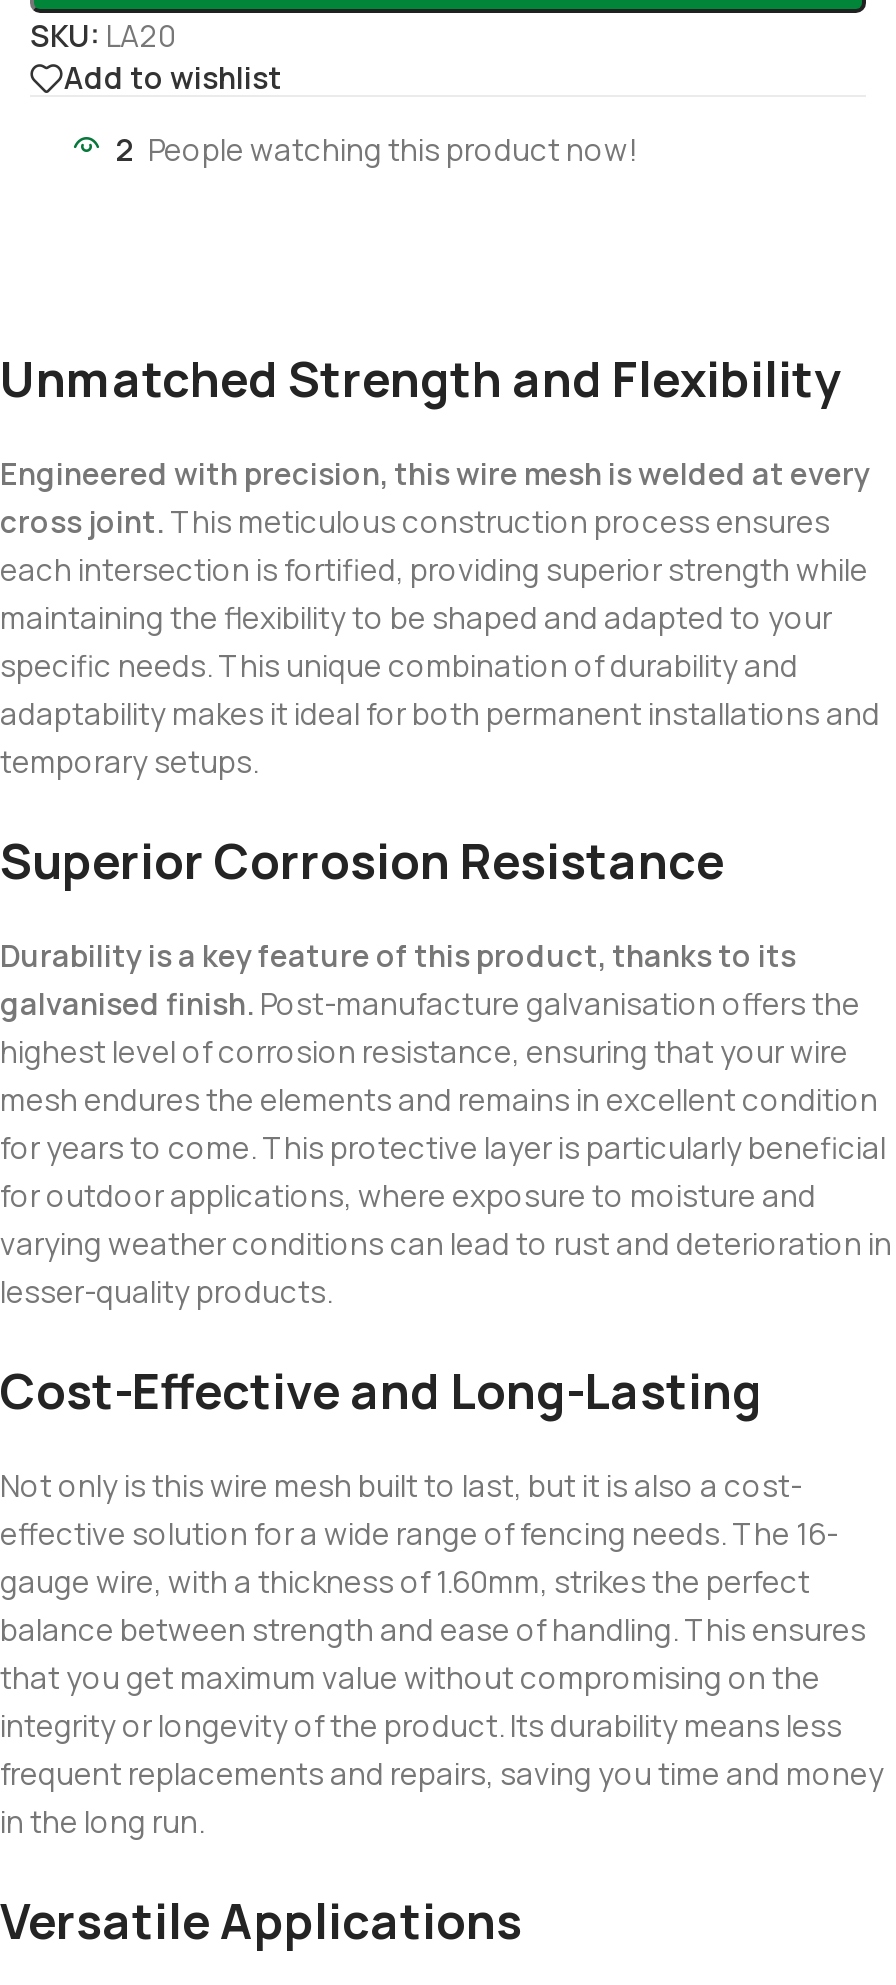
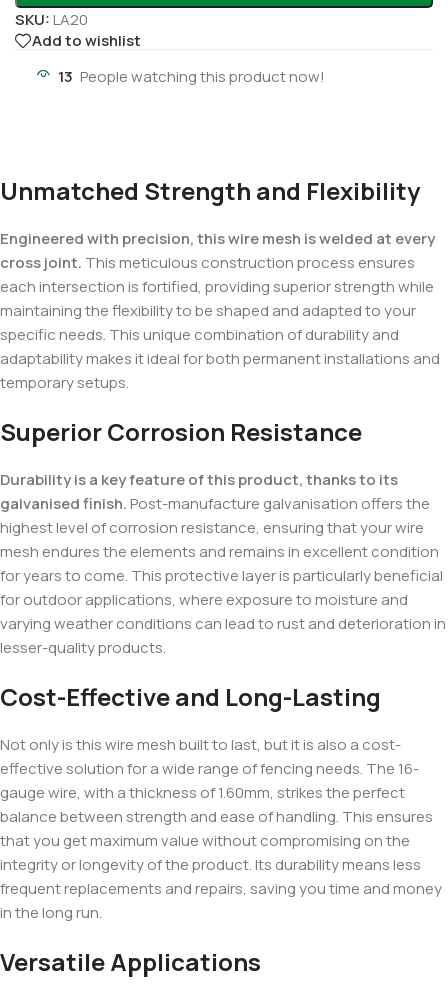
- 2 People watching this product now!
+ 13 People watching this product now!
